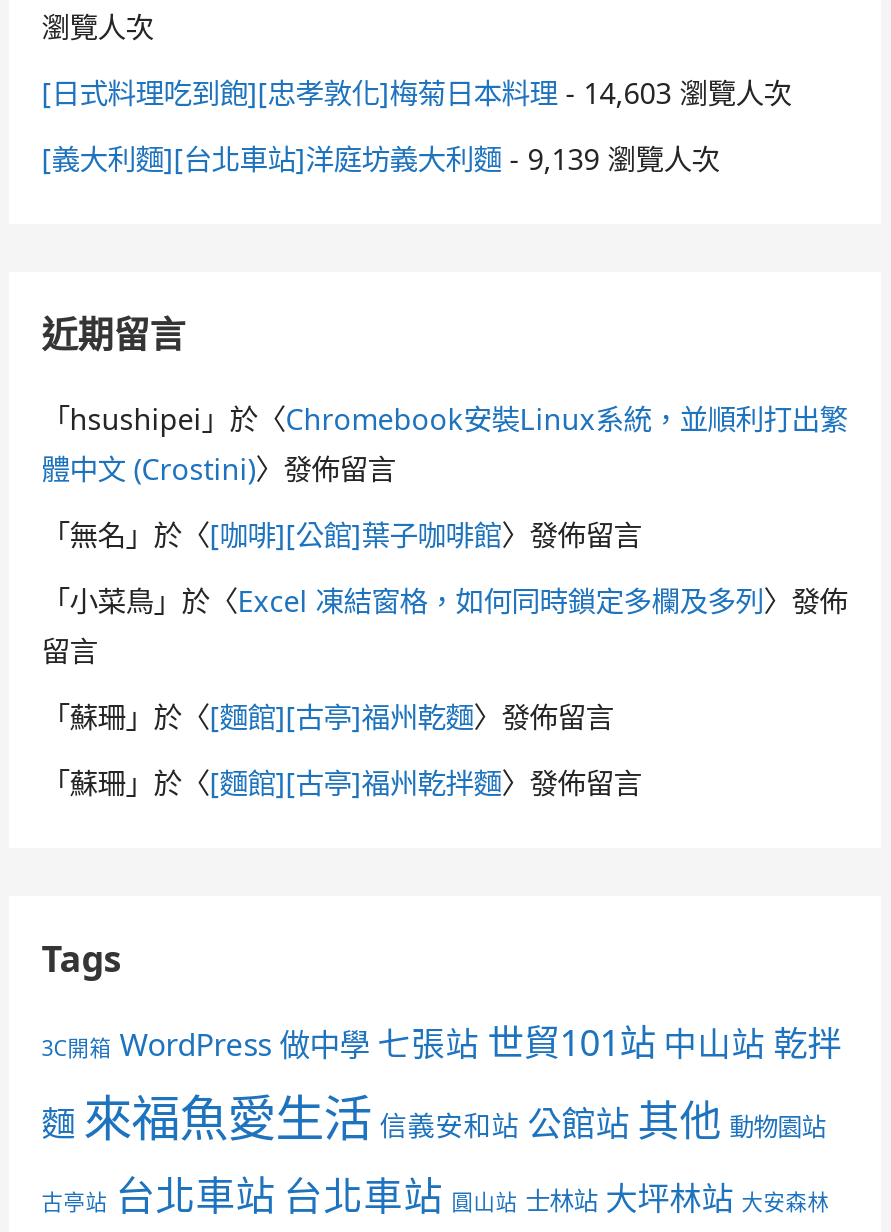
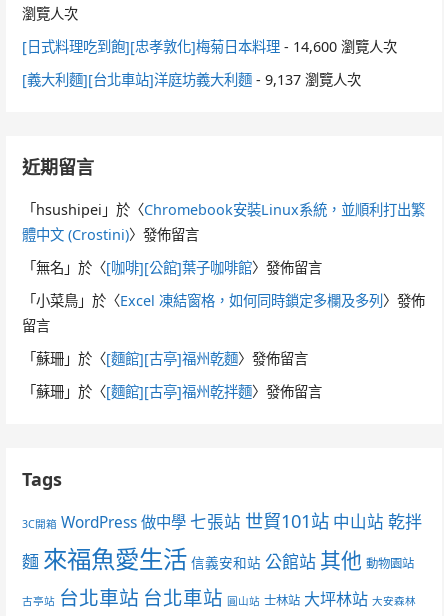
- [日式料理吃到飽][忠孝敦化]梅菊日本料理- 14,603 瀏覽人次
+ [日式料理吃到飽][忠孝敦化]梅菊日本料理- 14,600 瀏覽人次

- [義大利麵][台北車站]洋庭坊義大利麵- 9,139 瀏覽人次
+ [義大利麵][台北車站]洋庭坊義大利麵- 9,137 瀏覽人次
